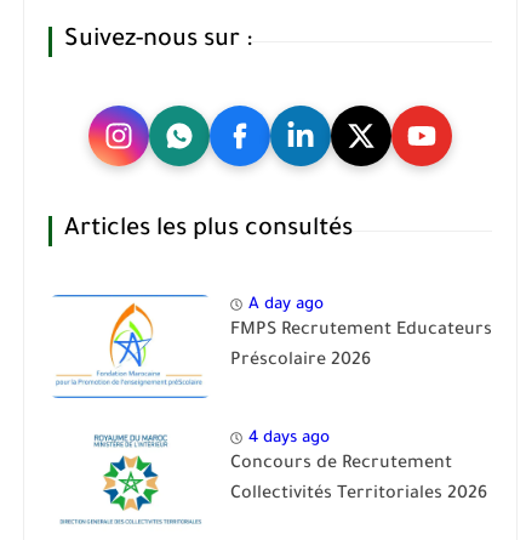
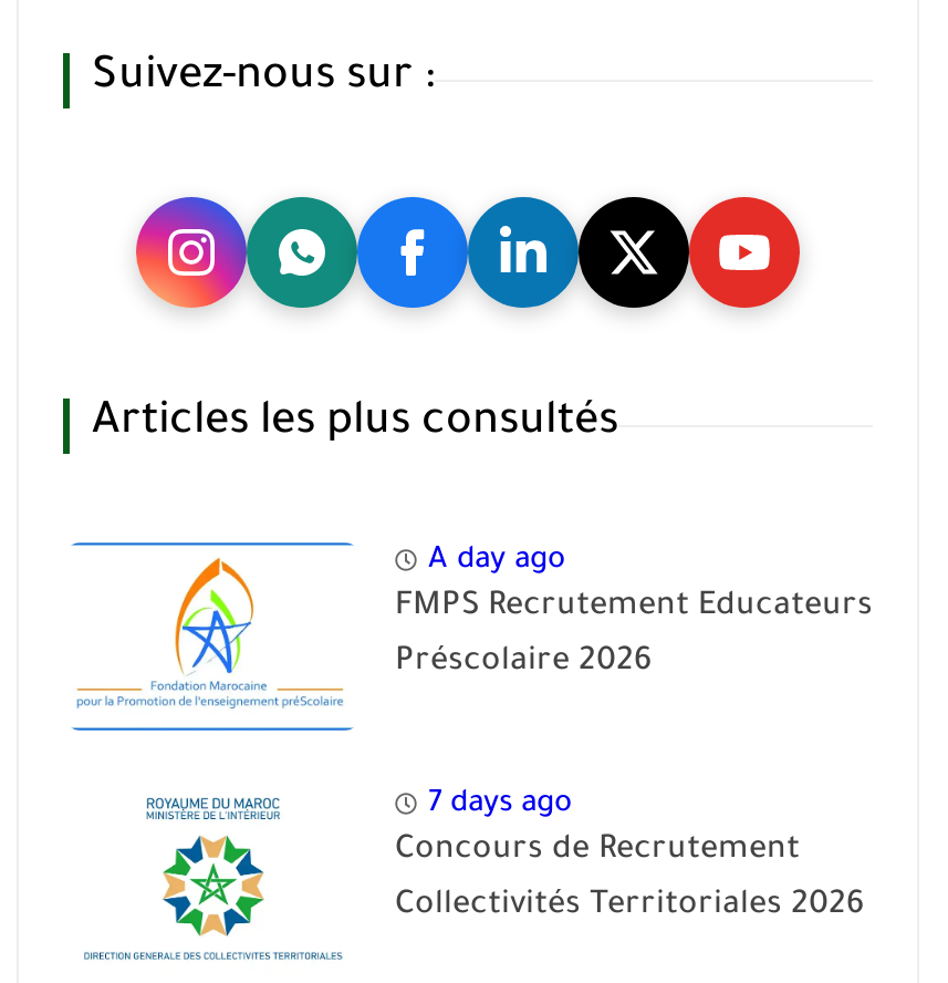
- 4 days ago
+ 7 days ago
